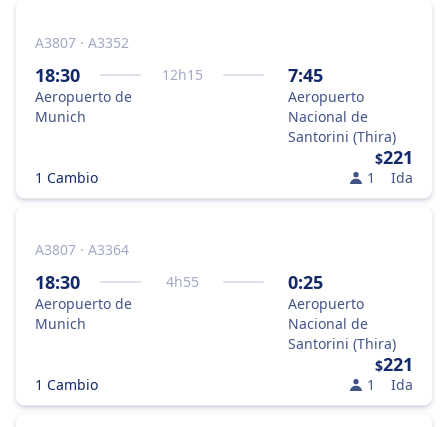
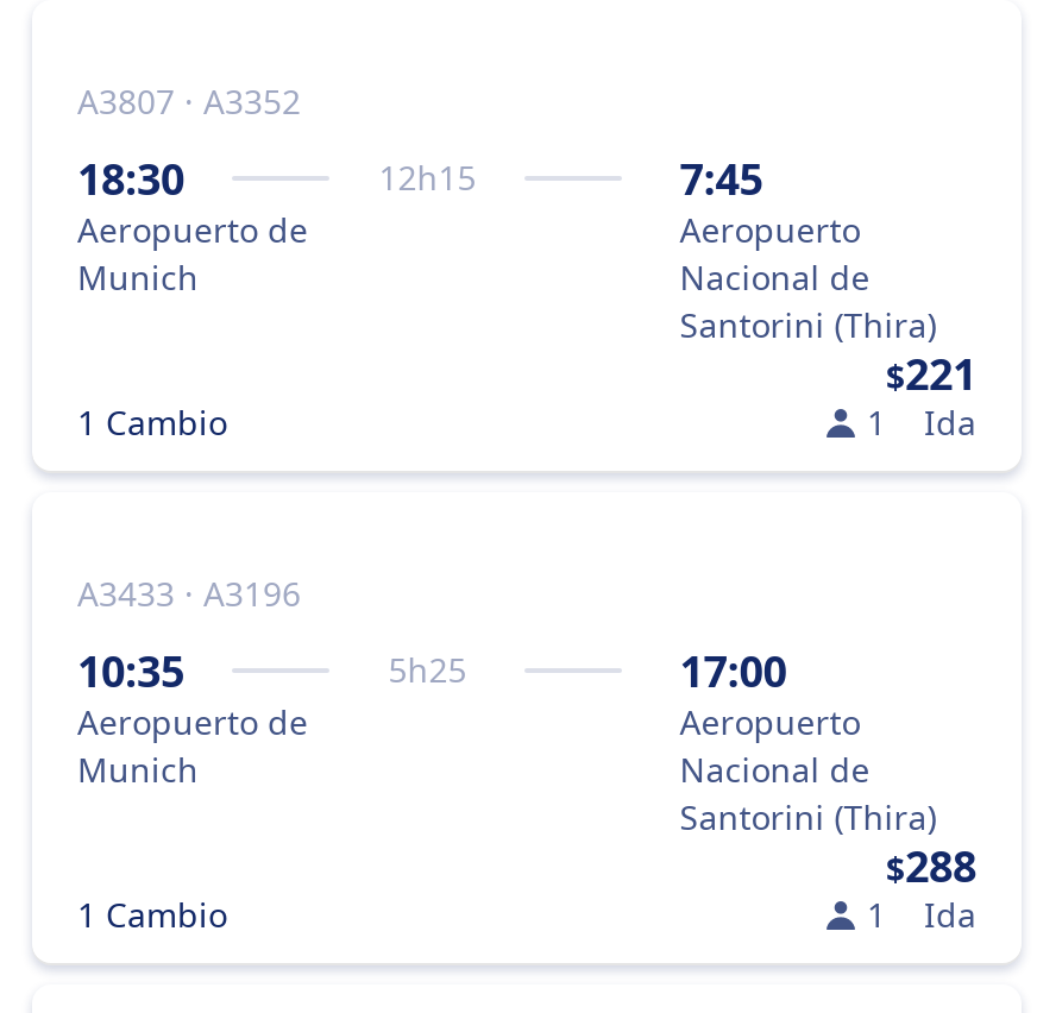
- A3807 · A3364
+ A3433 · A3196

- 18:30
- 4h55
+ 10:35
+ 5h25

- 0:25
+ 17:00

- $221
+ $288
